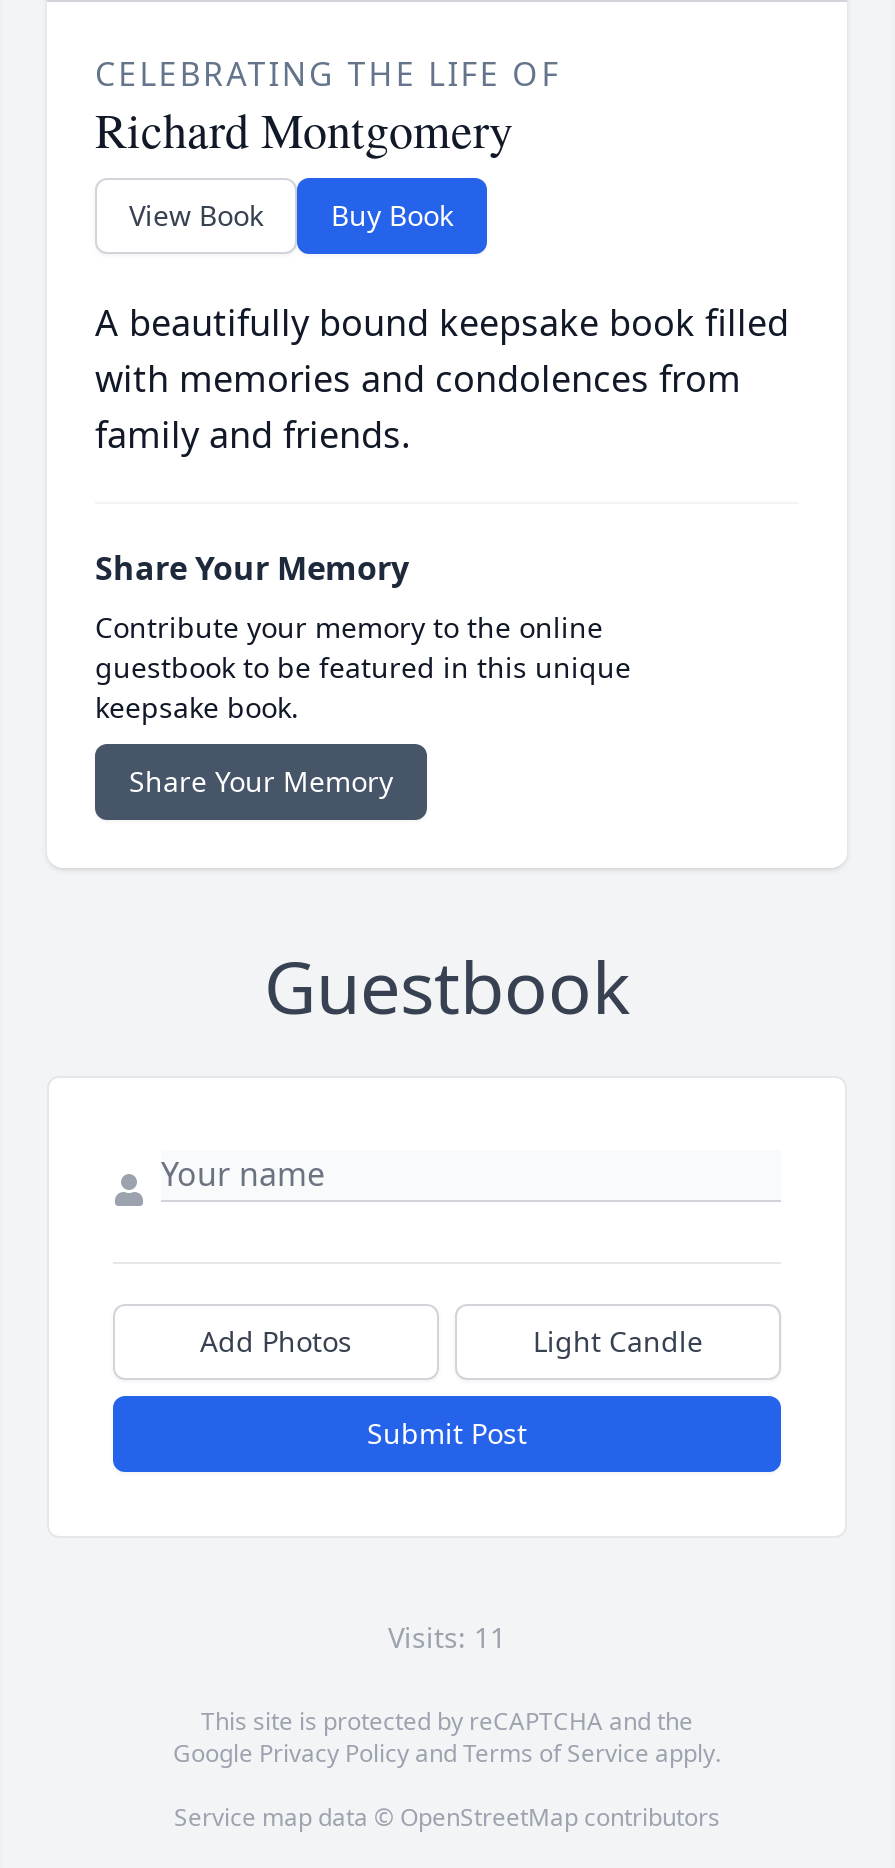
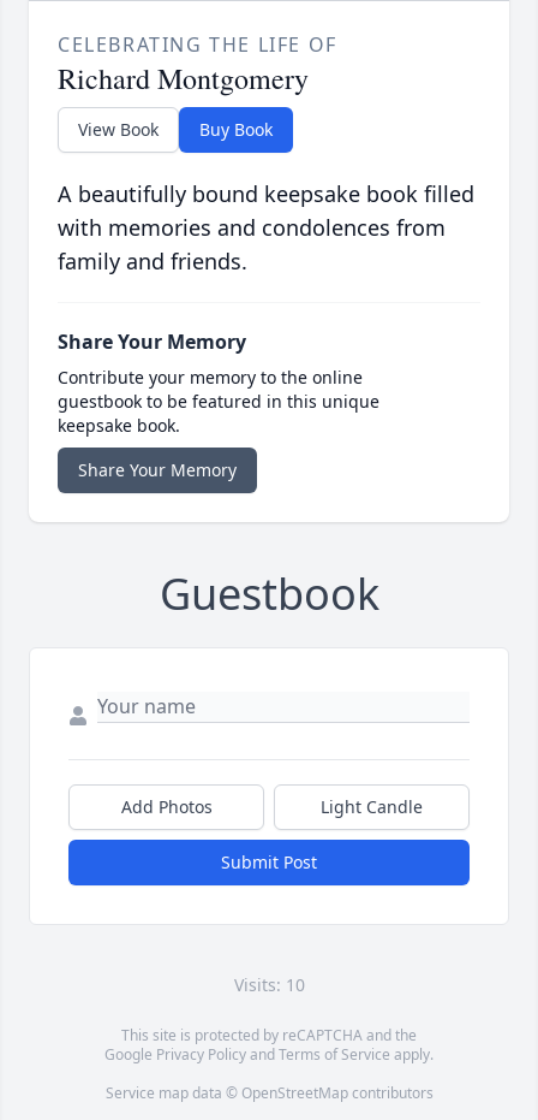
- Visits: 11
+ Visits: 10
